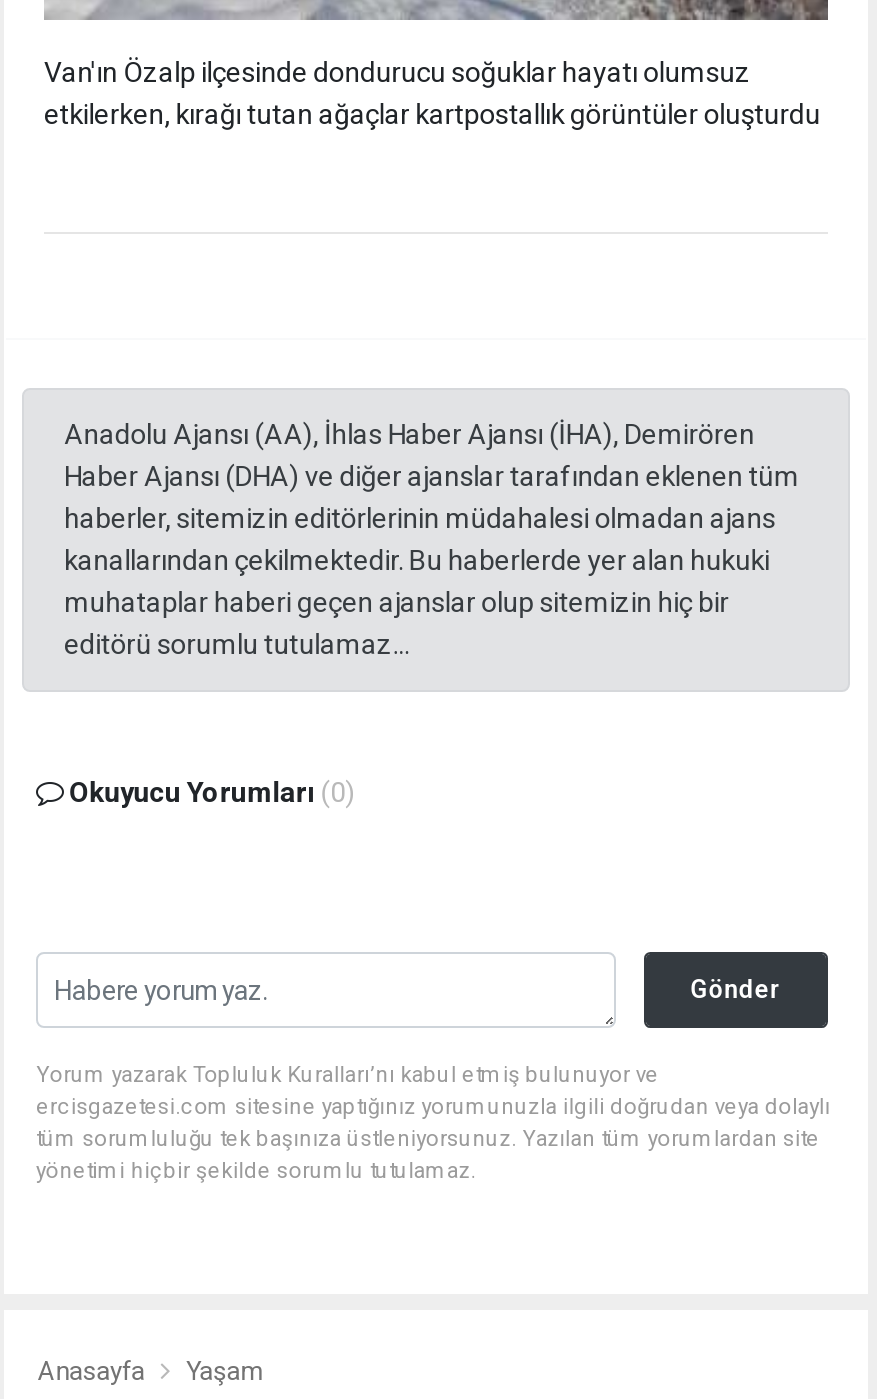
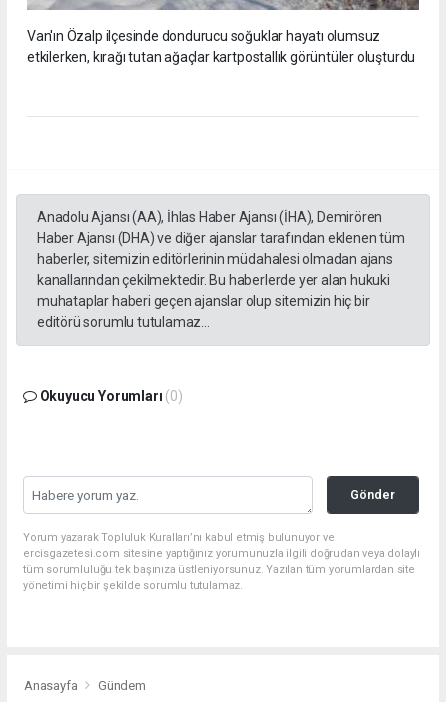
- Yaşam
+ Gündem
